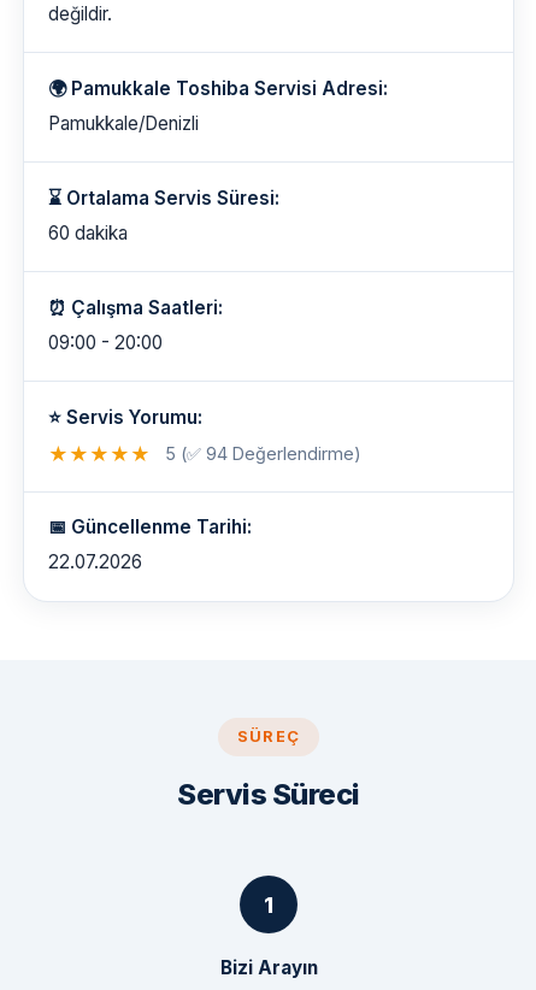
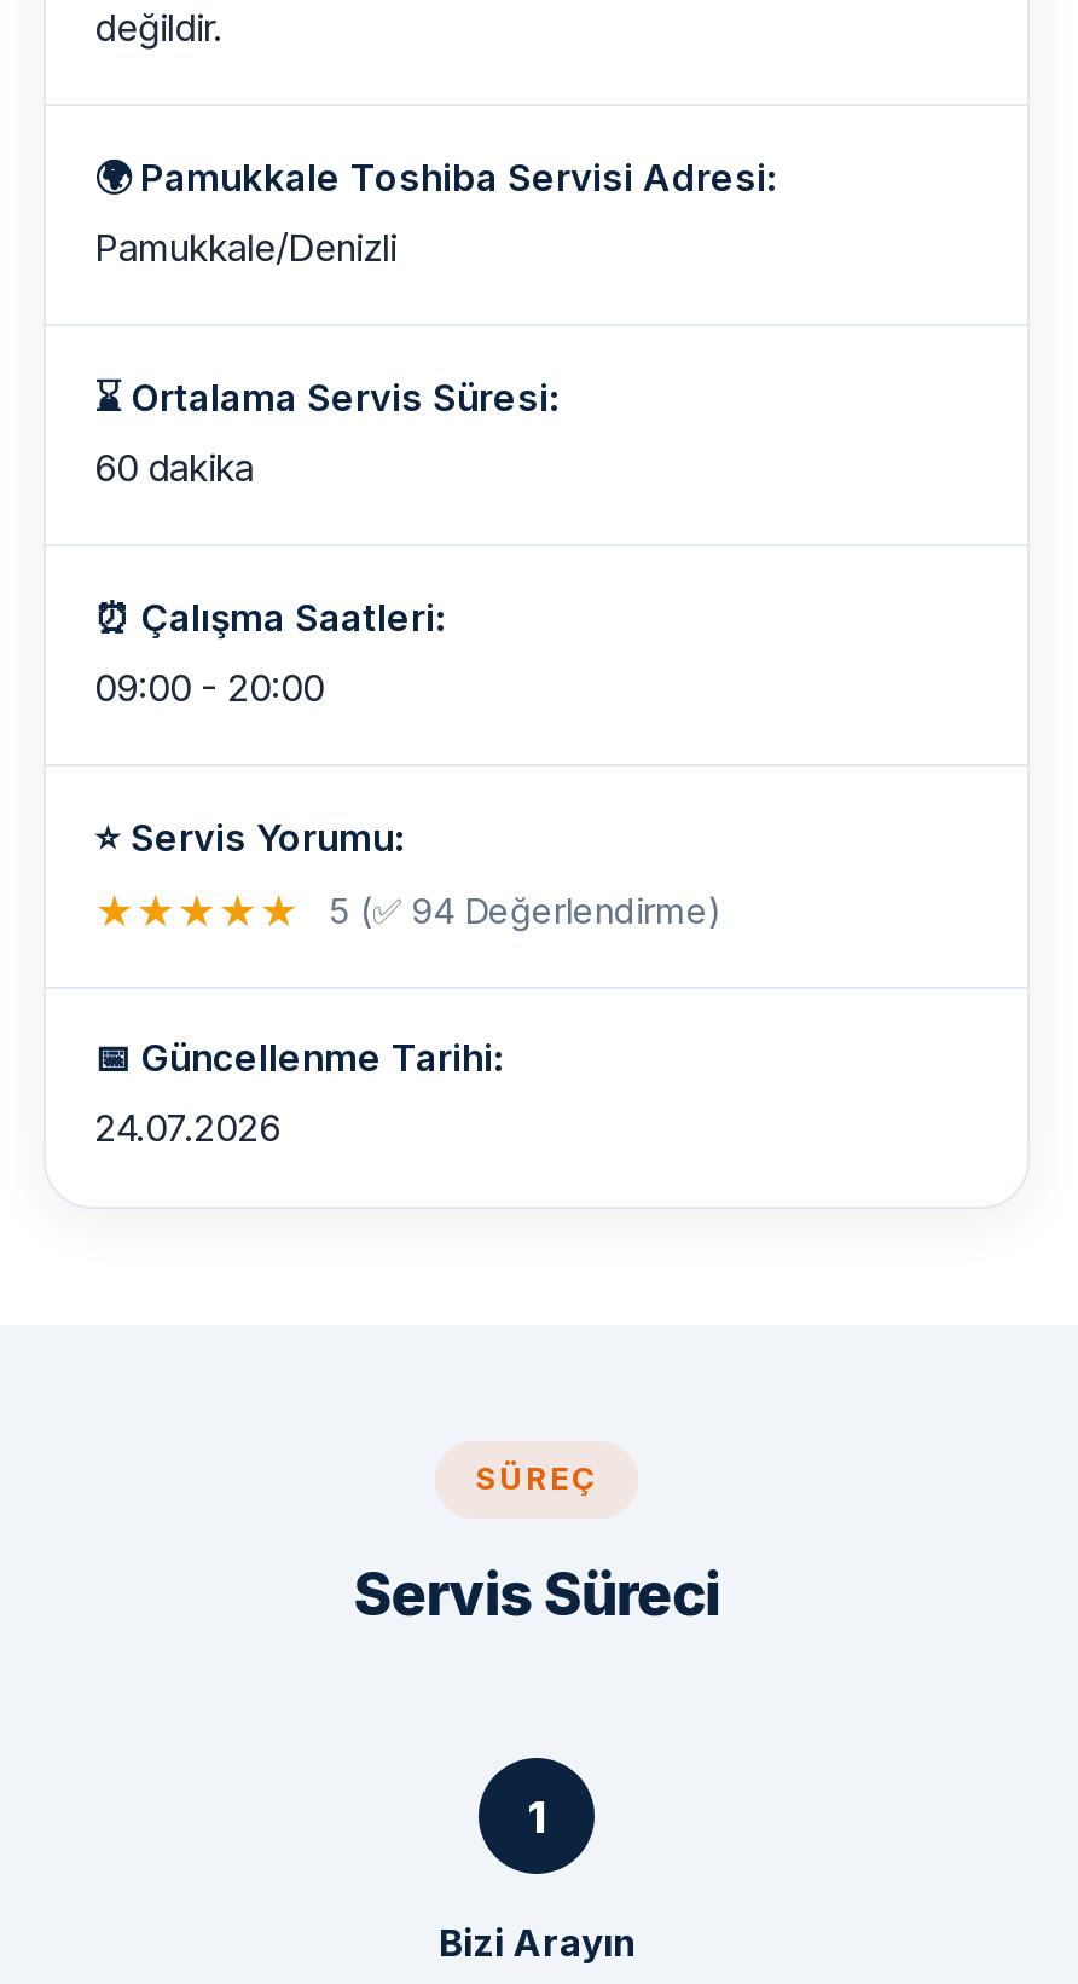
- 22.07.2026
+ 24.07.2026
